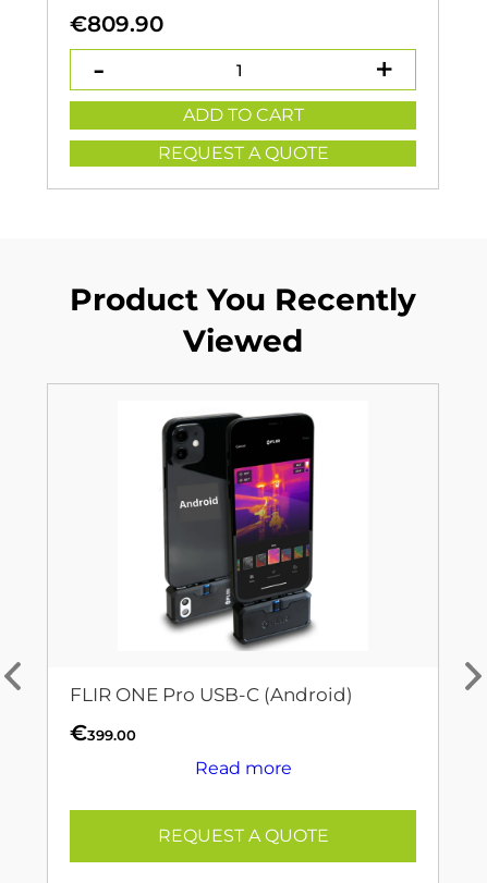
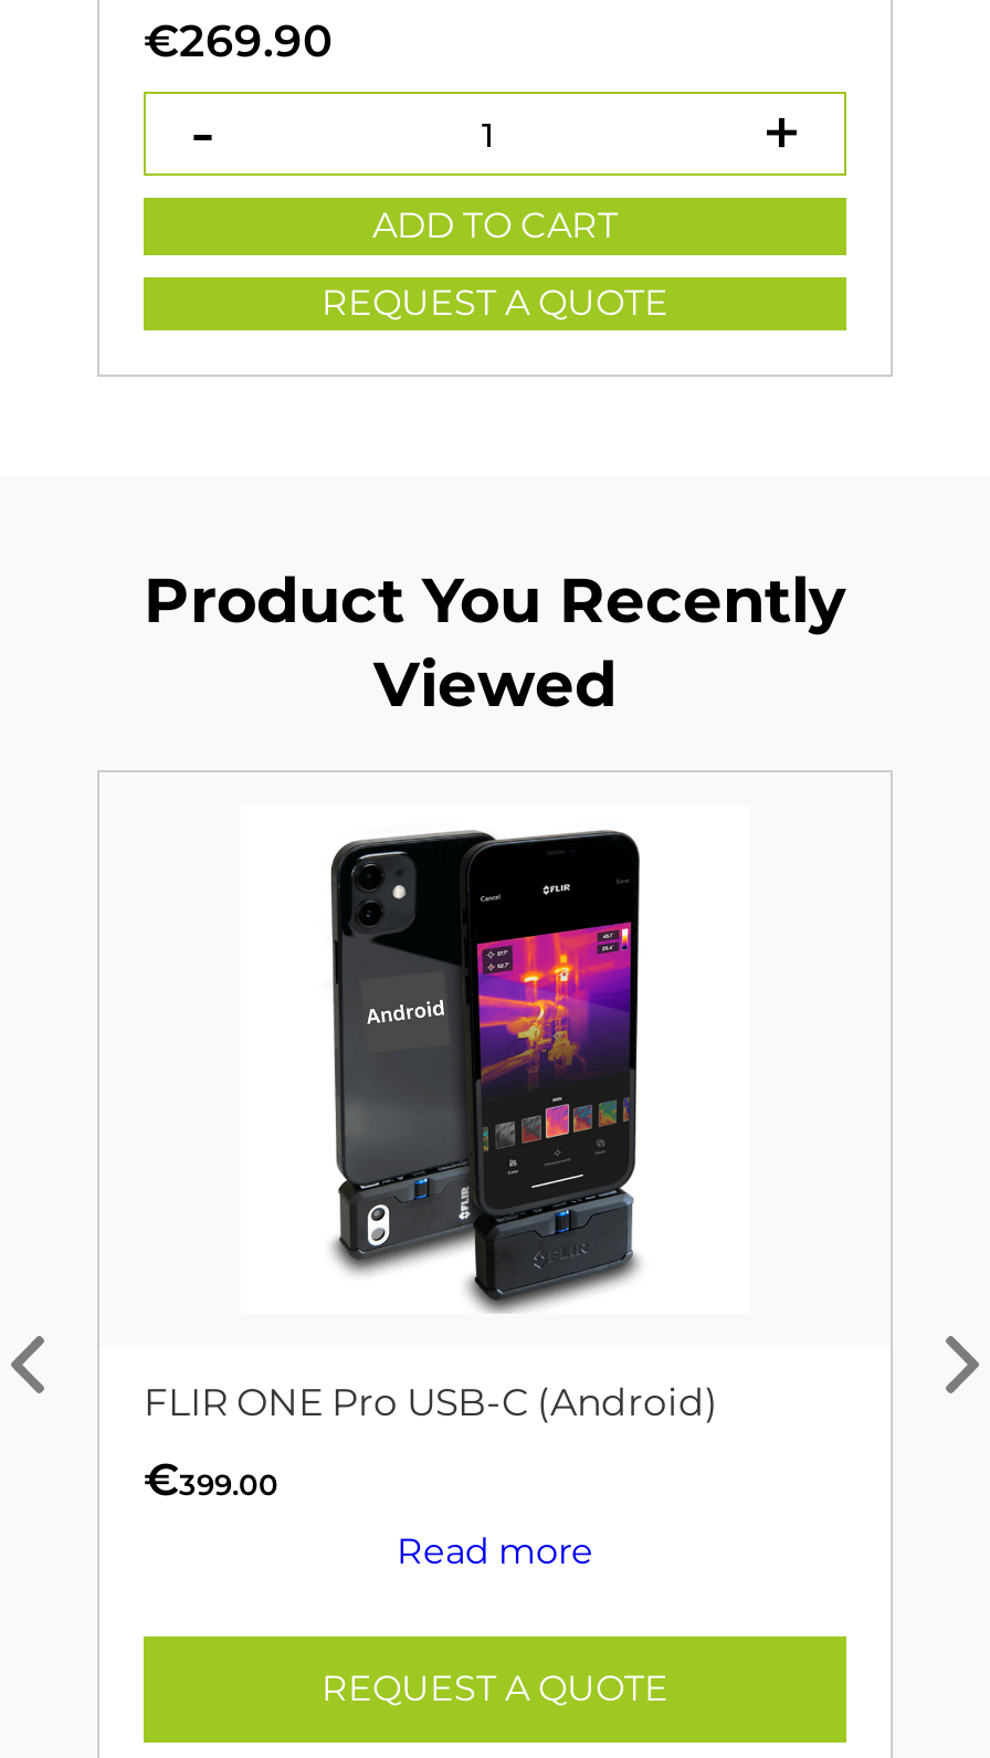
- €809.90
+ €269.90
